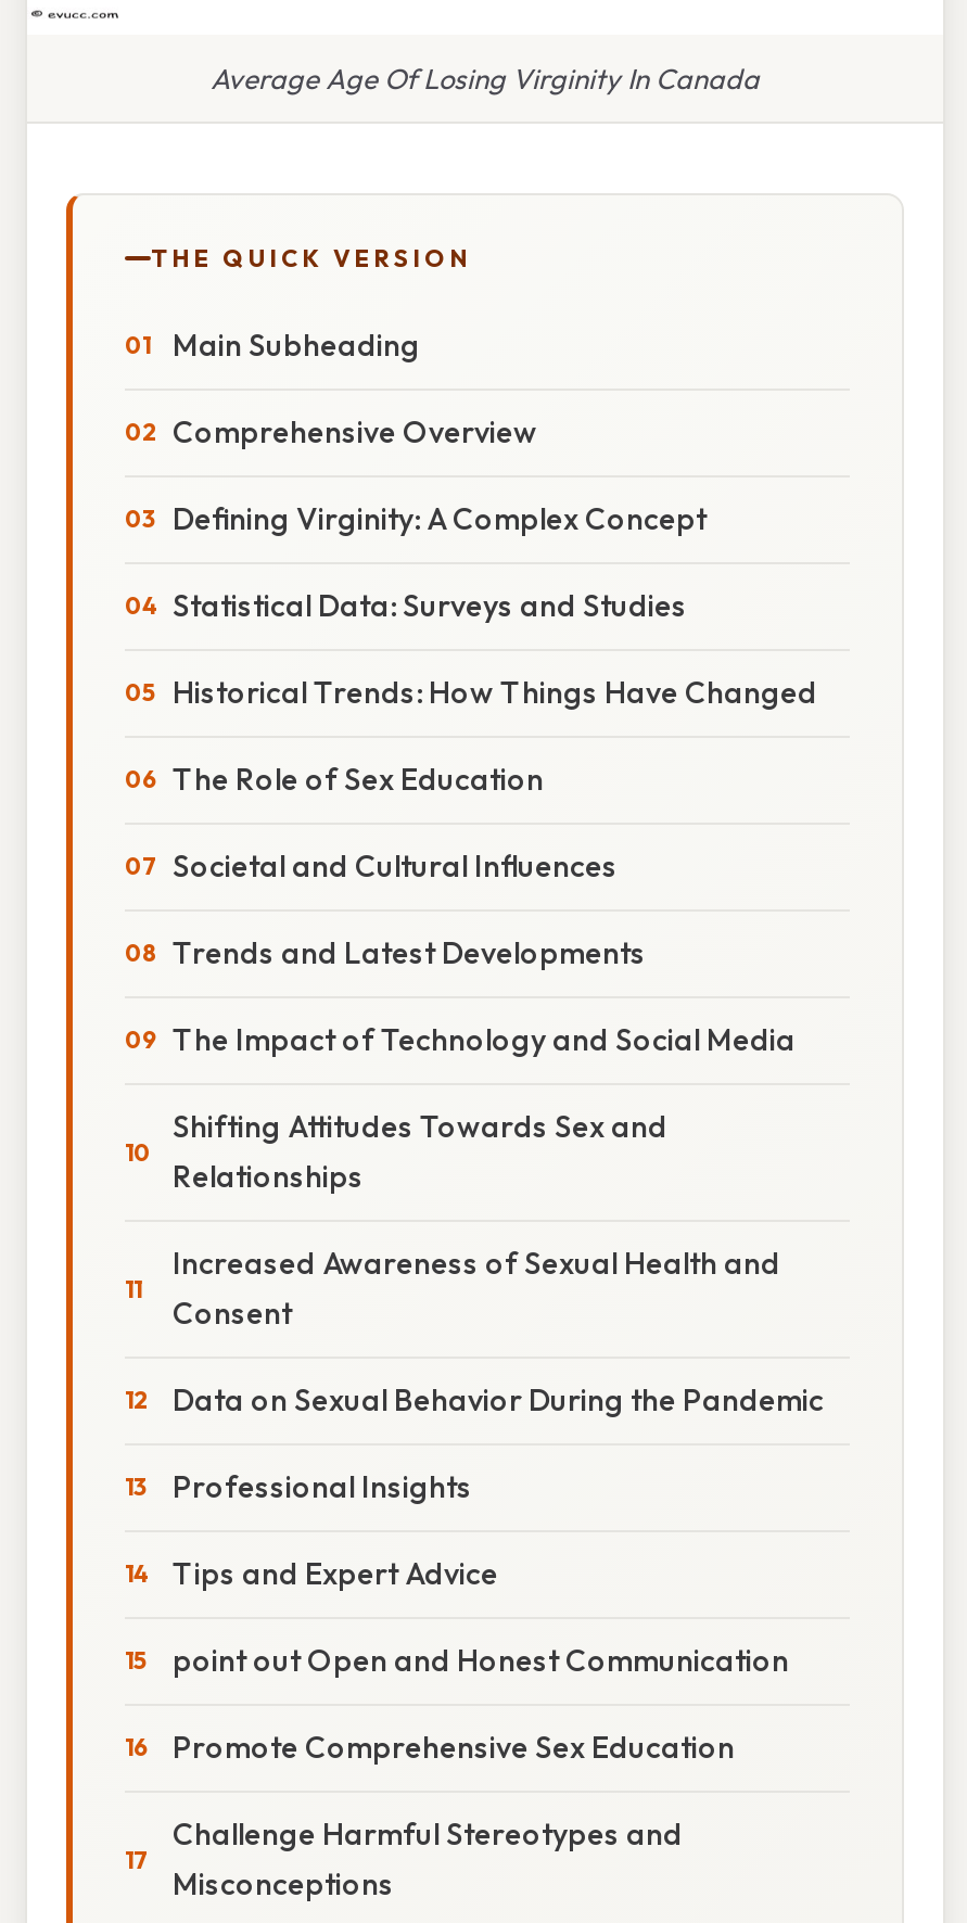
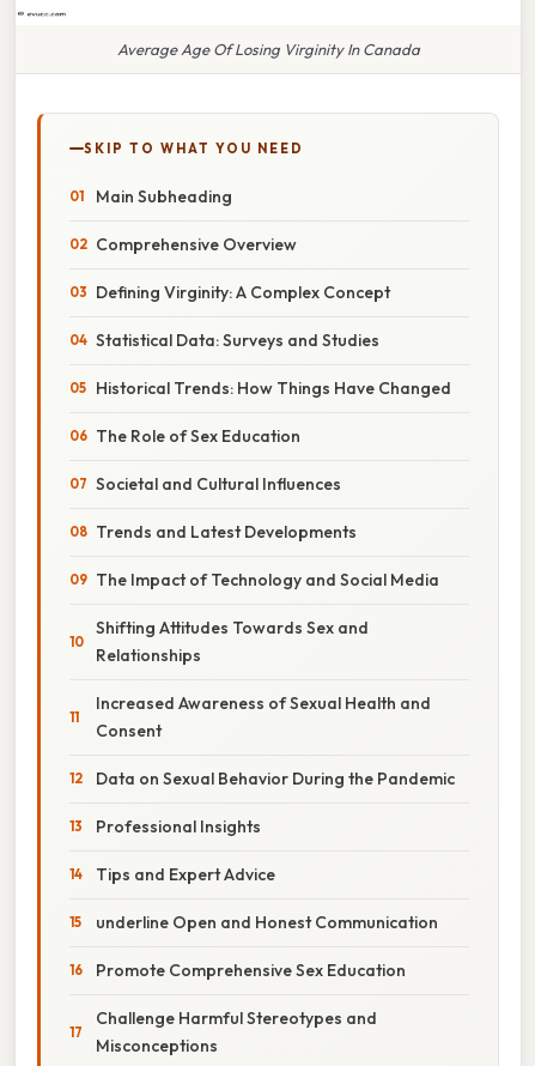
- THE QUICK VERSION
+ SKIP TO WHAT YOU NEED

- point out Open and Honest Communication
+ underline Open and Honest Communication
